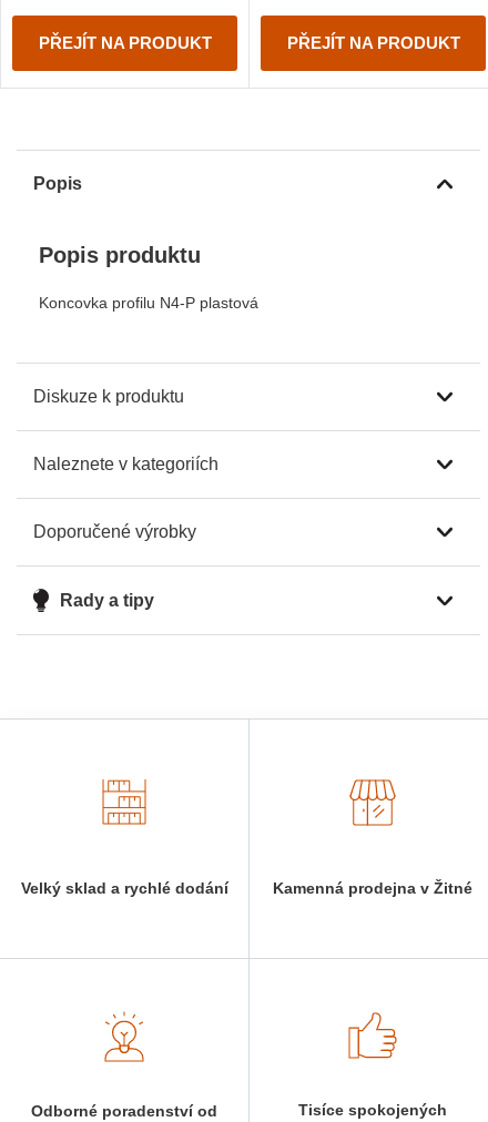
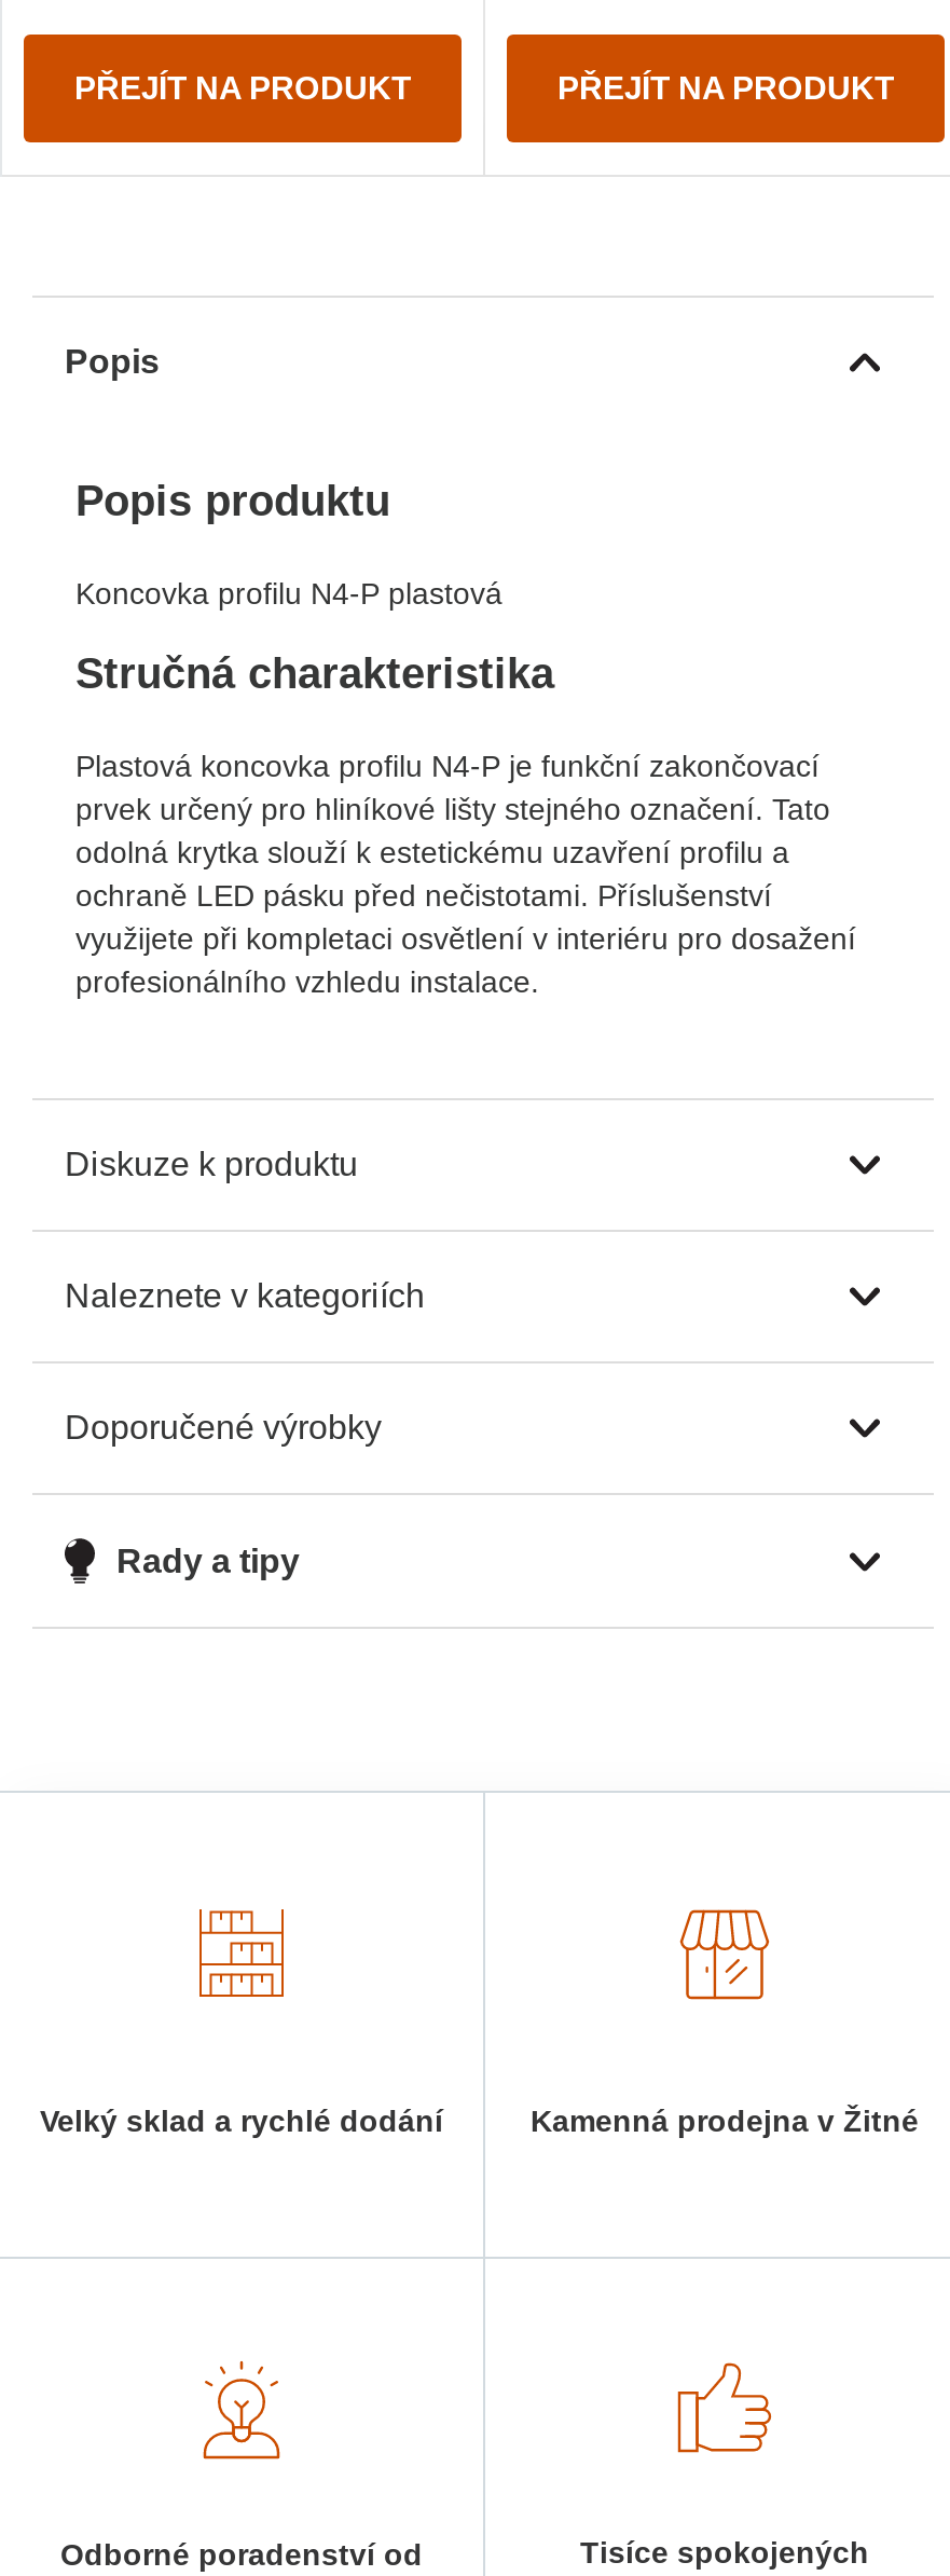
+ Stručná charakteristika
+ Plastová koncovka profilu N4-P je funkční zakončovací
+ prvek určený pro hliníkové lišty stejného označení. Tato
+ odolná krytka slouží k estetickému uzavření profilu a
+ ochraně LED pásku před nečistotami. Příslušenství
+ využijete při kompletaci osvětlení v interiéru pro dosažení
+ profesionálního vzhledu instalace.
